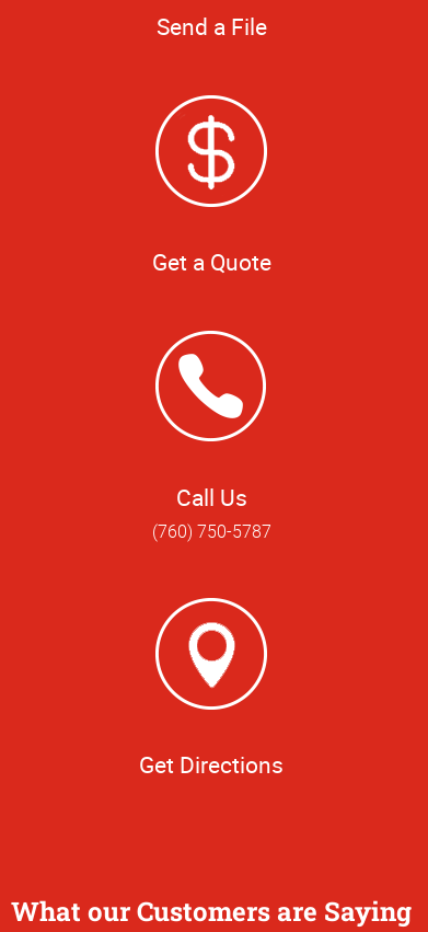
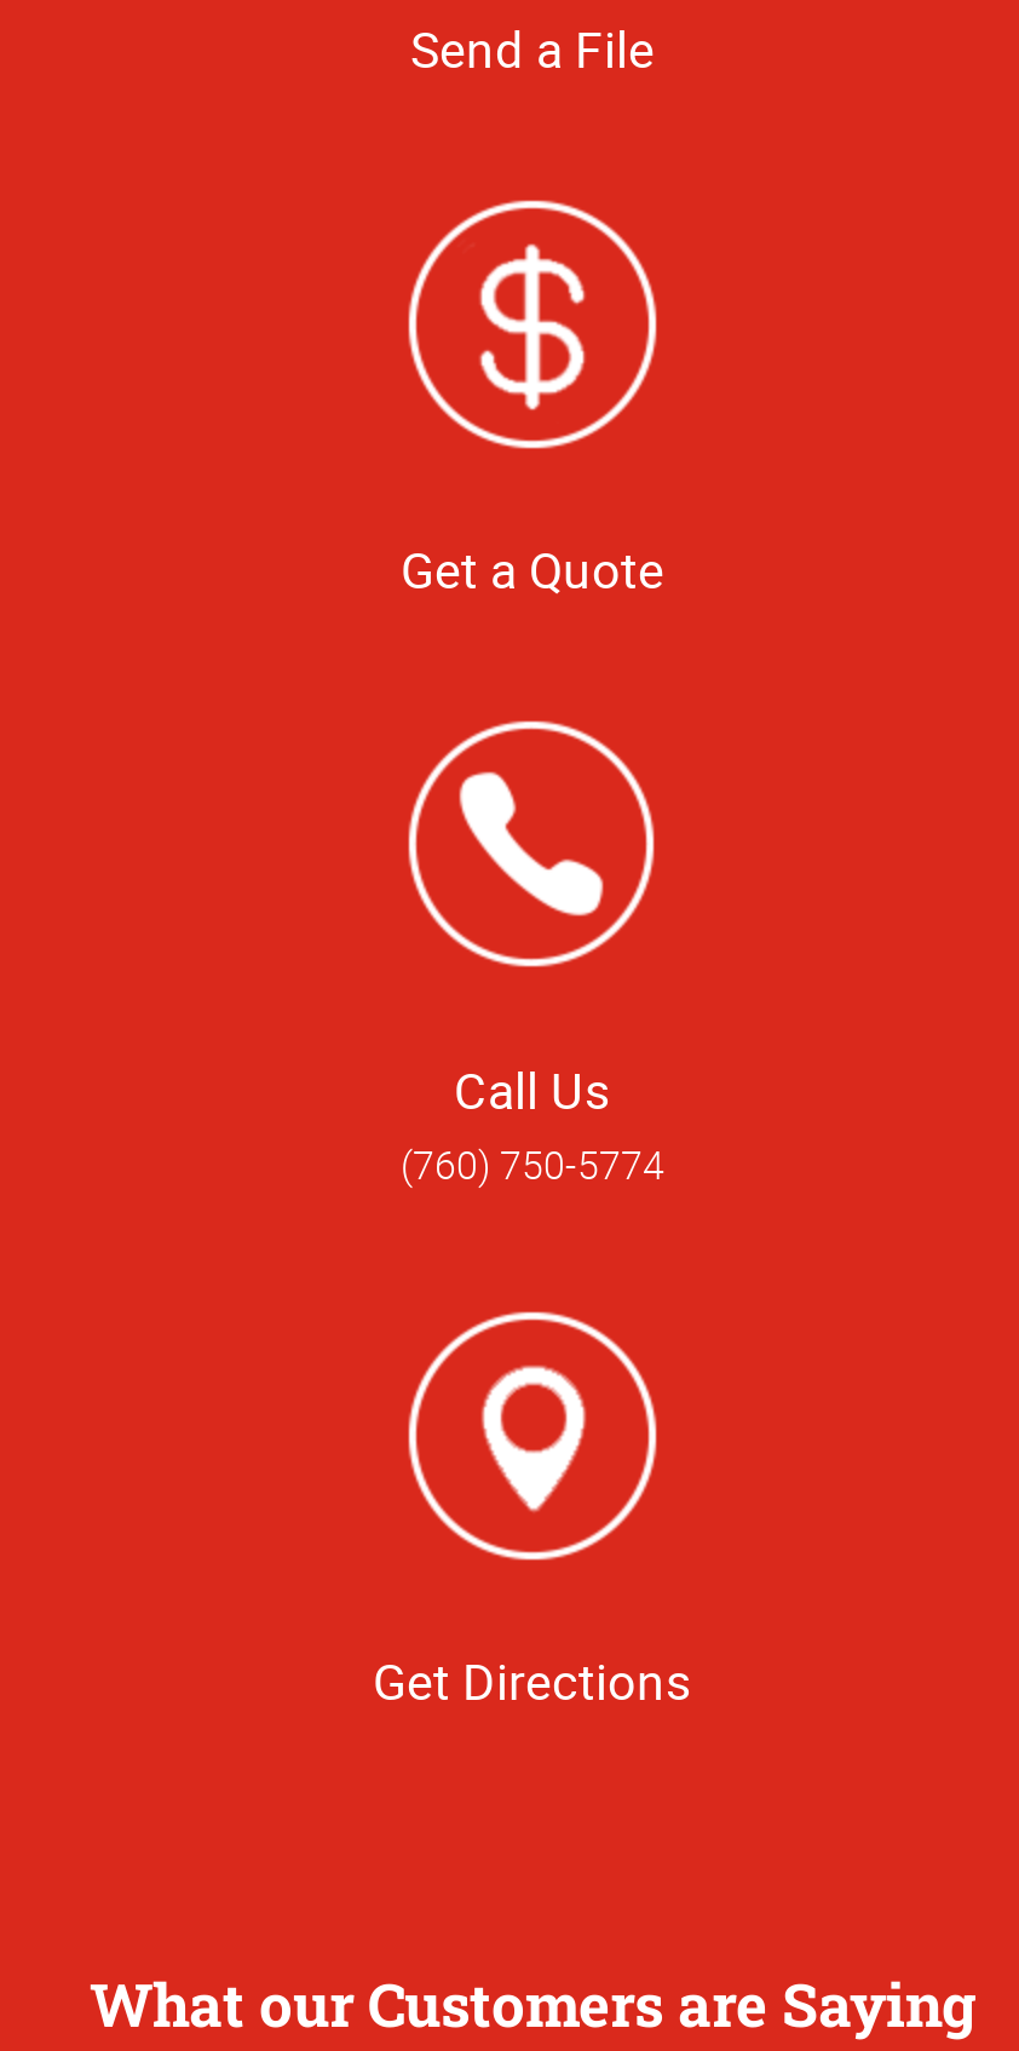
- (760) 750-5787
+ (760) 750-5774
